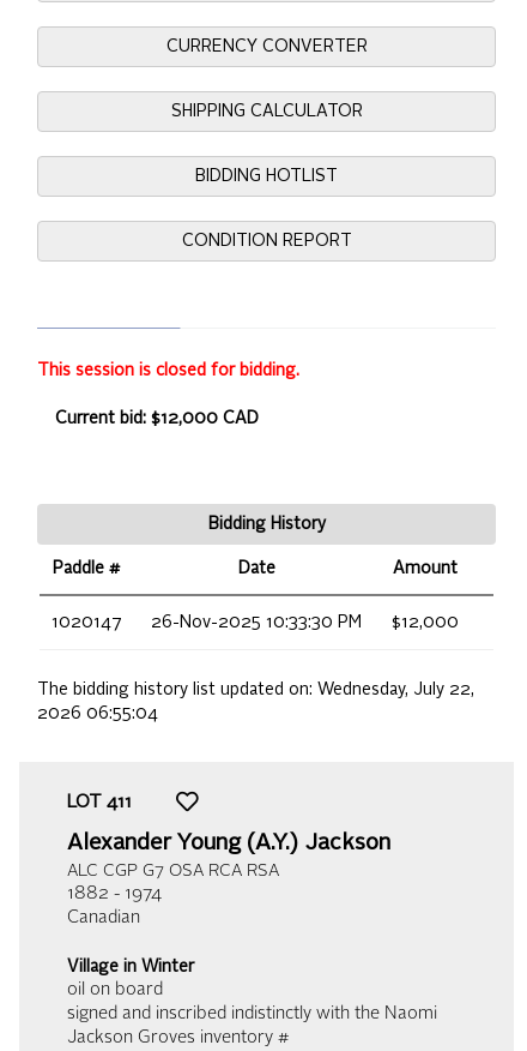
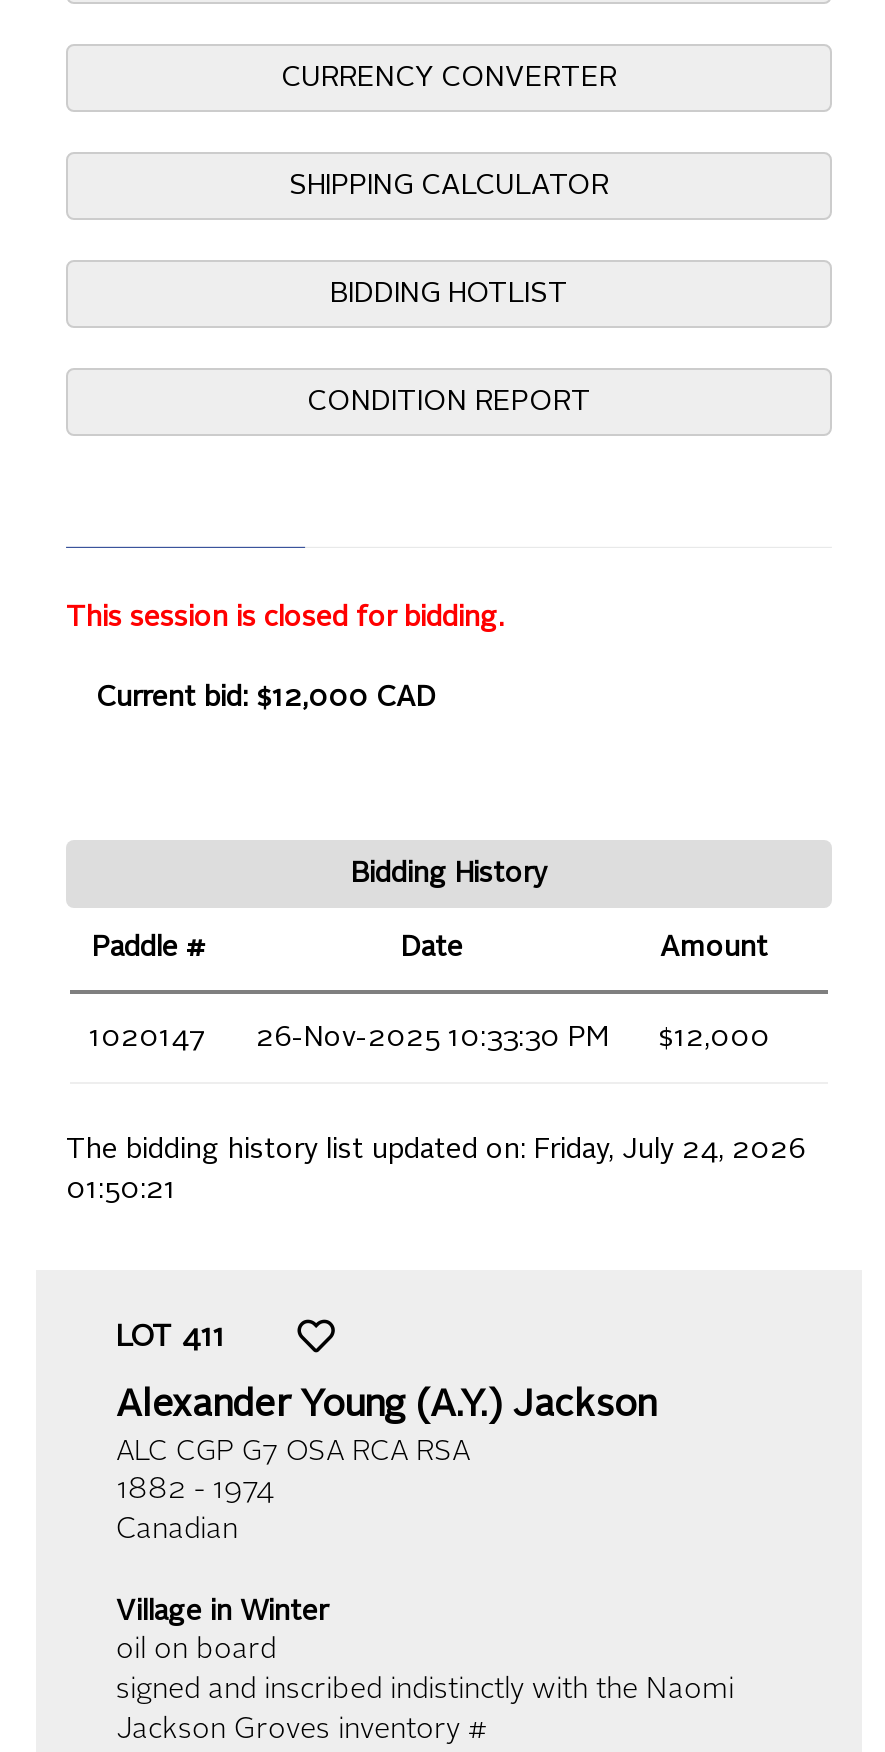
- The bidding history list updated on: Wednesday, July 22,
- 2026 06:55:04
+ The bidding history list updated on: Friday, July 24, 2026
+ 01:50:21
